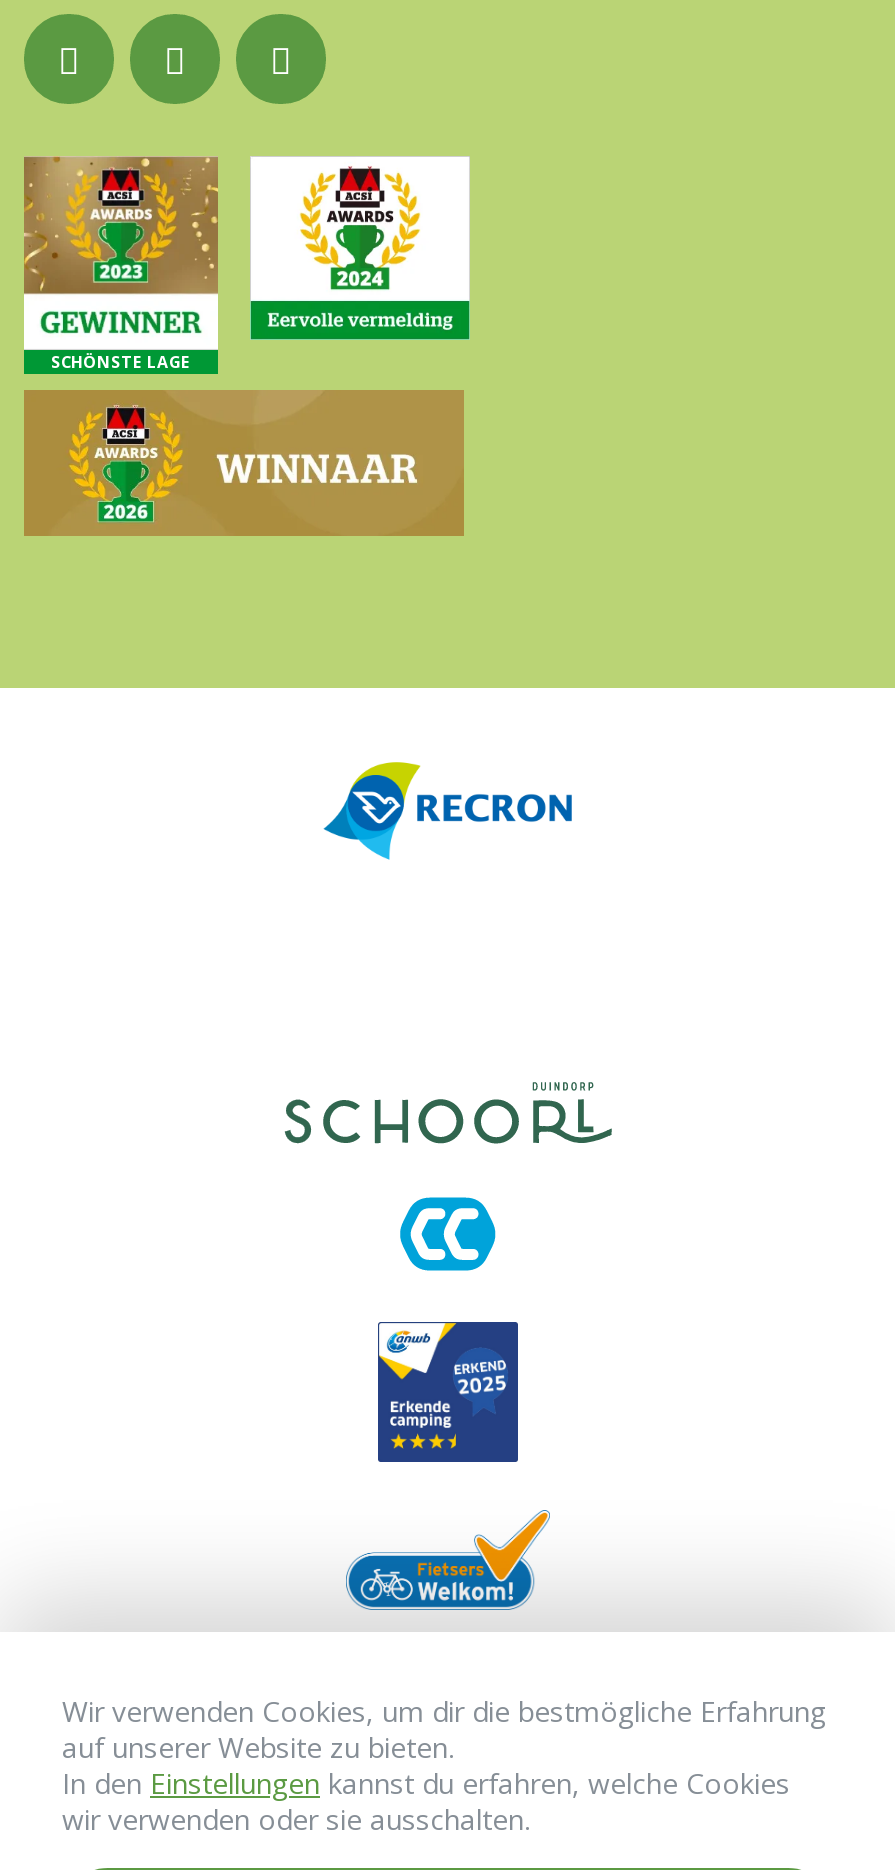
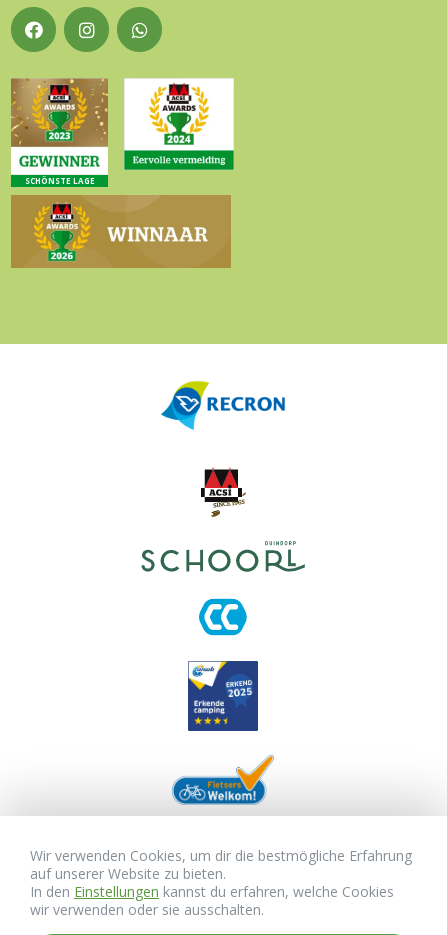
+ [image]
